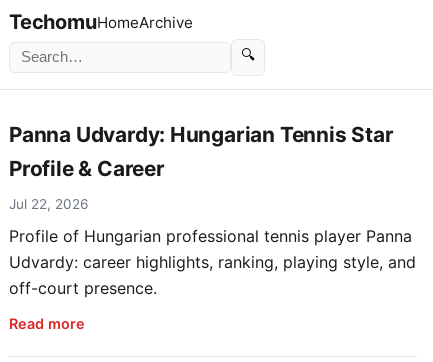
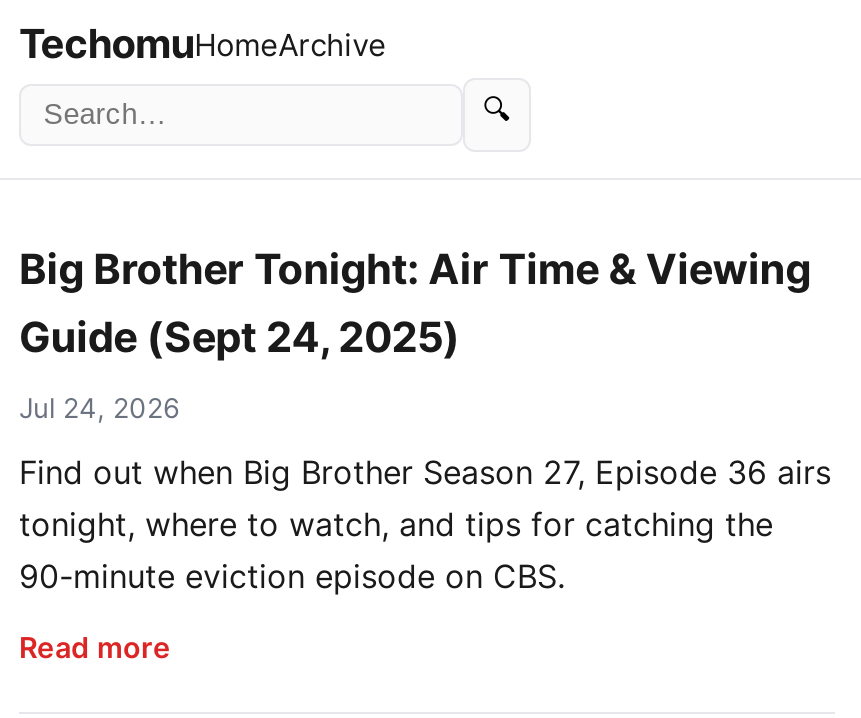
- Panna Udvardy: Hungarian Tennis Star
- Profile & Career
+ Big Brother Tonight: Air Time & Viewing
+ Guide (Sept 24, 2025)

- Jul 22, 2026
+ Jul 24, 2026

- Profile of Hungarian professional tennis player Panna
- Udvardy: career highlights, ranking, playing style, and
- off-court presence.
+ Find out when Big Brother Season 27, Episode 36 airs
+ tonight, where to watch, and tips for catching the
+ 90-minute eviction episode on CBS.
